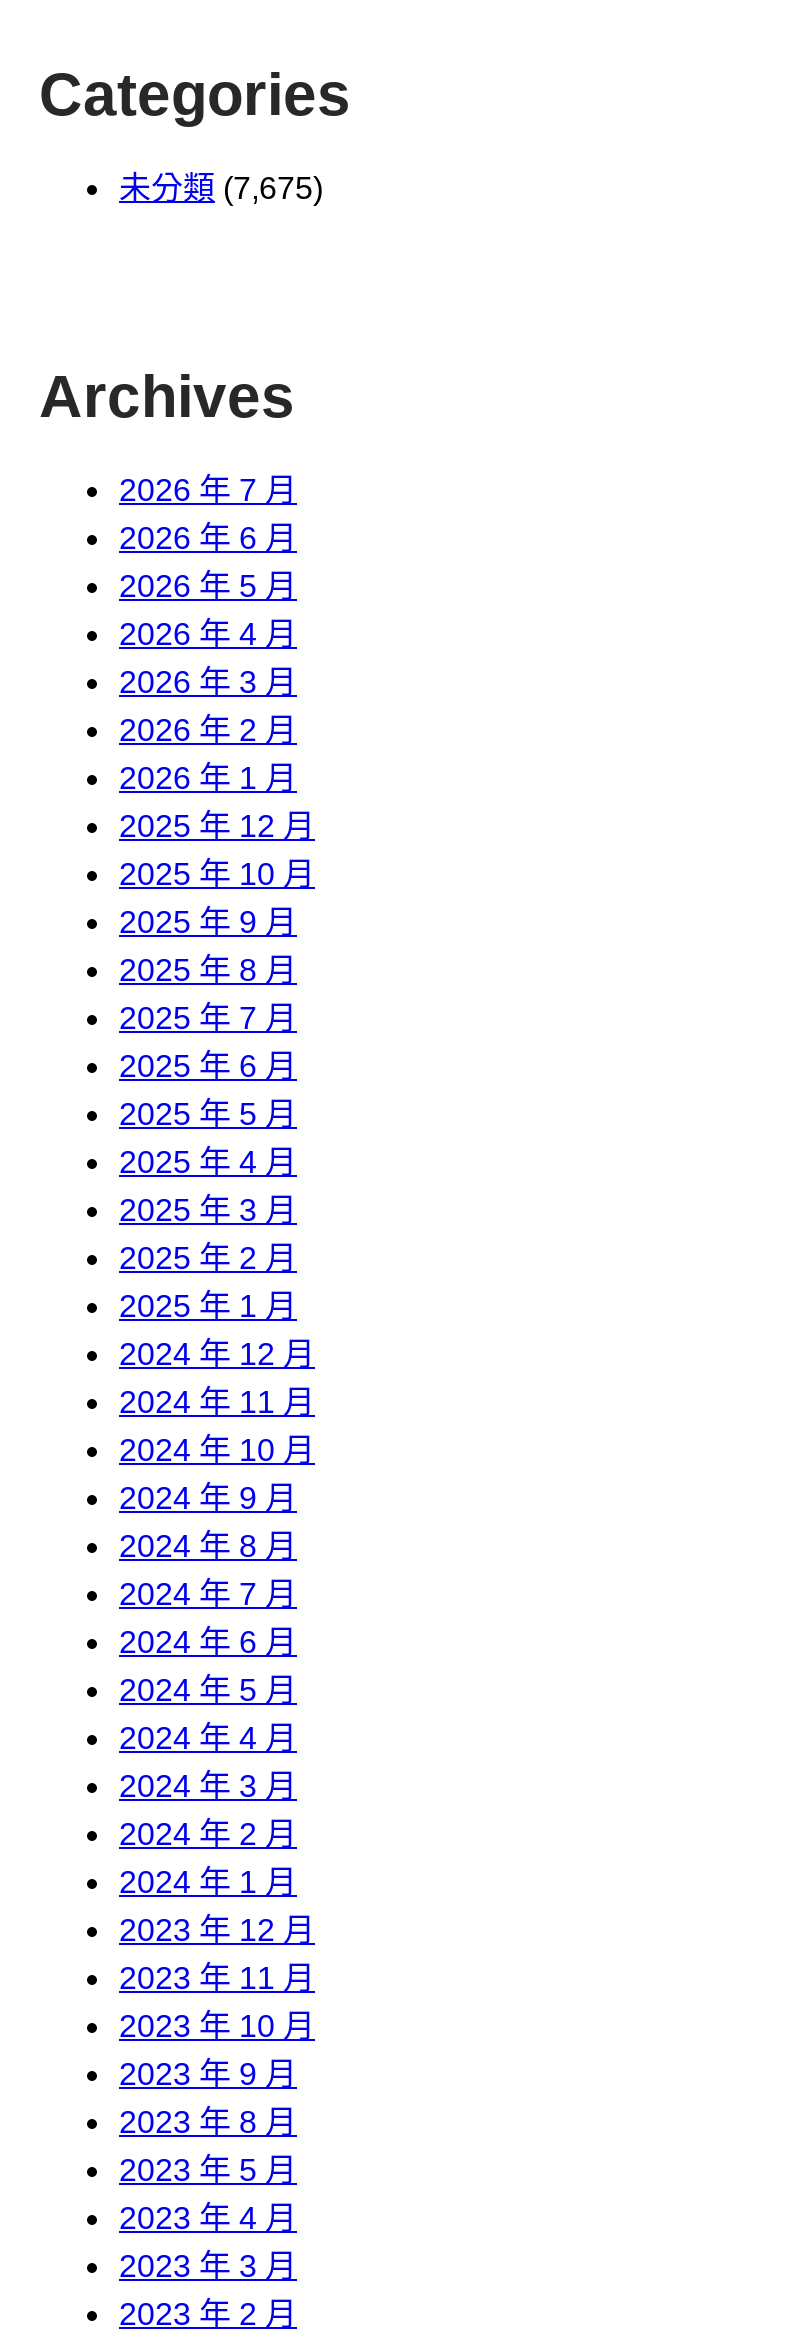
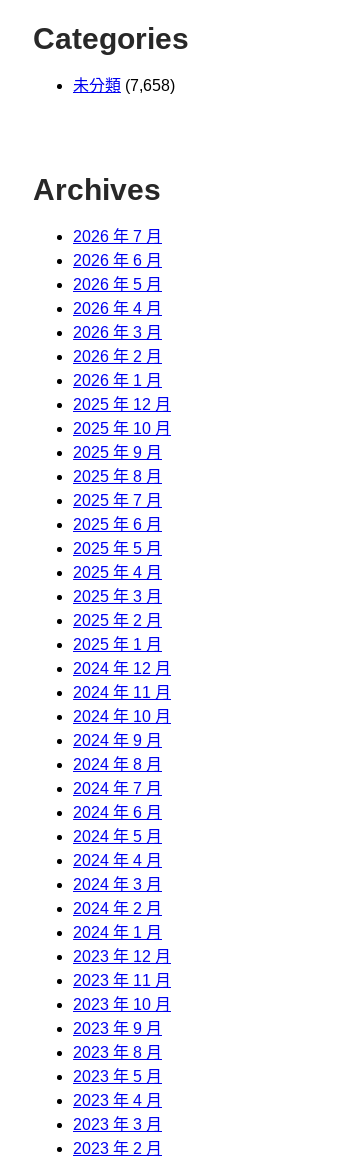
- 未分類(7,675)
+ 未分類(7,658)
